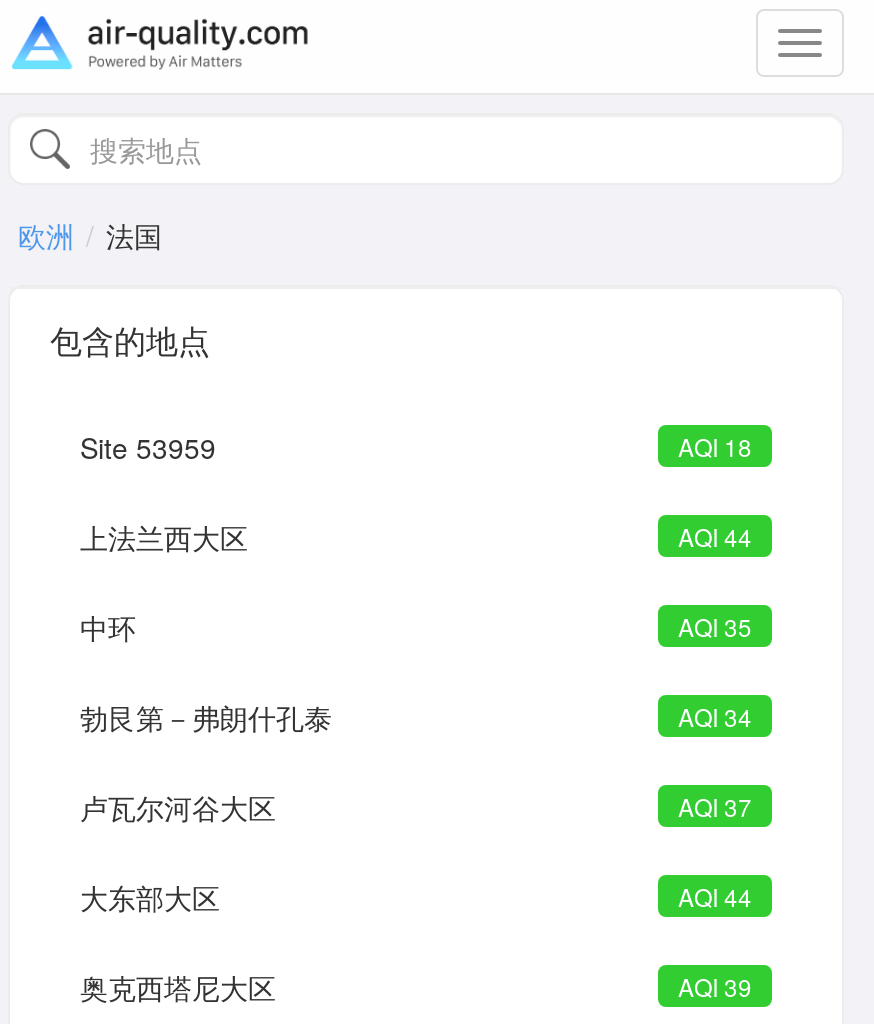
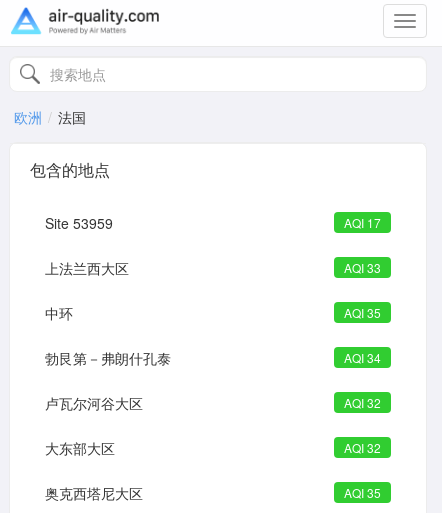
- AQI 18
+ AQI 17

- AQI 44
+ AQI 33

- AQI 37
+ AQI 32

- AQI 44
+ AQI 32

- AQI 39
+ AQI 35
